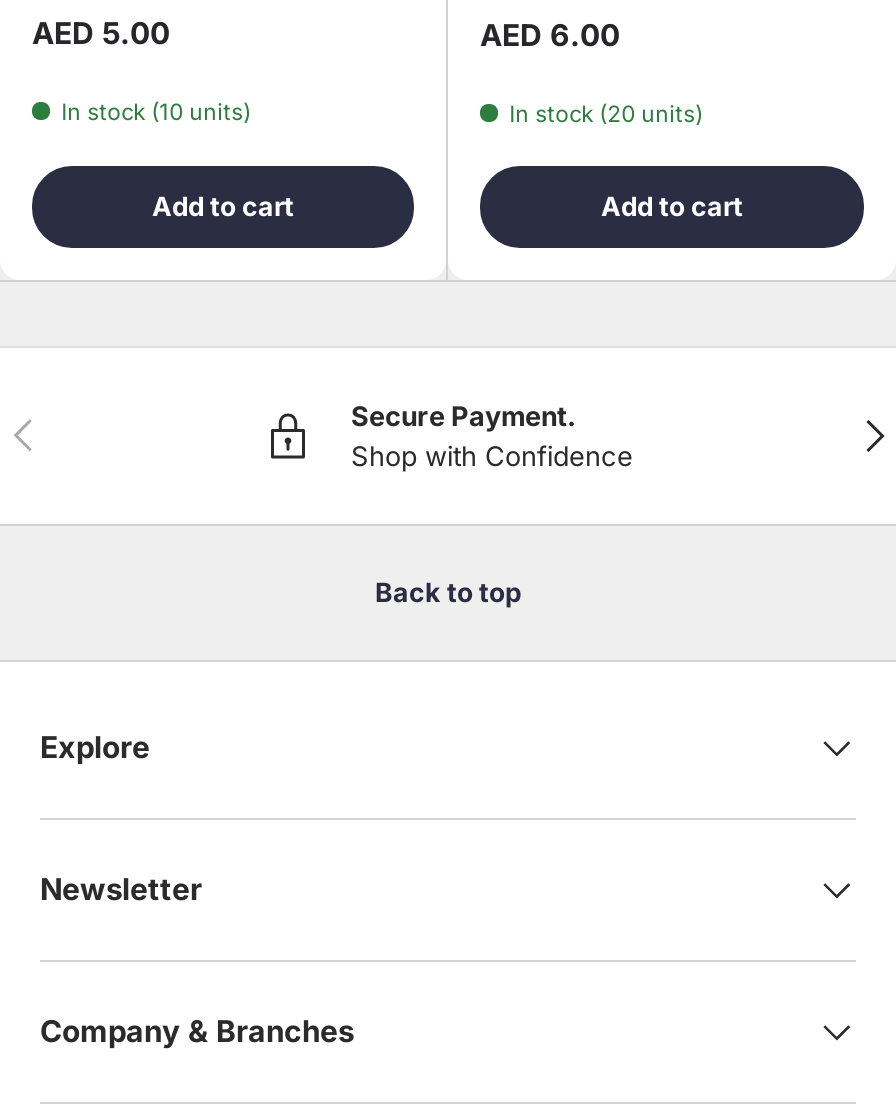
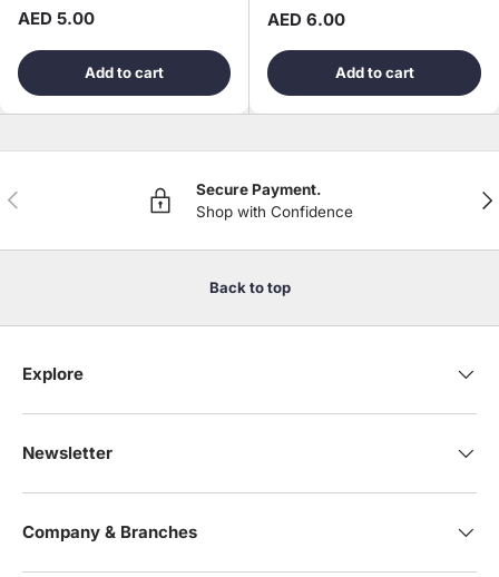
- In stock (10 units)

- In stock (20 units)
